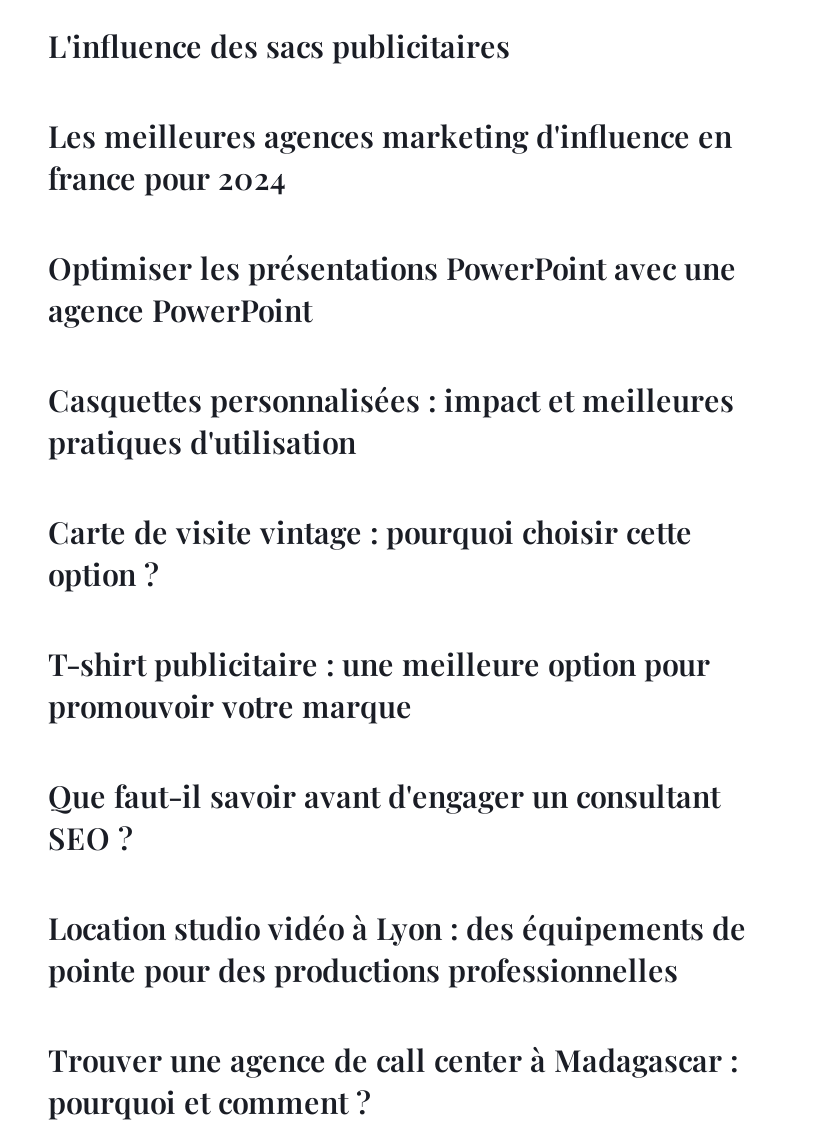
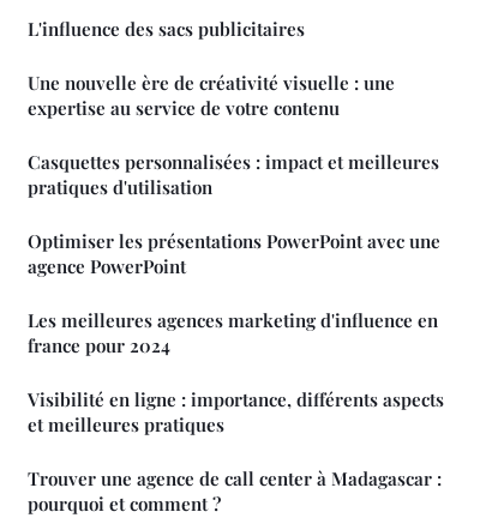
+ Une nouvelle ère de créativité visuelle : une
+ expertise au service de votre contenu

moved down: Optimiser les présentations PowerPoint avec une | agence PowerPoint | Les meilleures agences marketing d'influence en | france pour 2024

- Carte de visite vintage : pourquoi choisir cette
- option ?
- T-shirt publicitaire : une meilleure option pour
- promouvoir votre marque
- Que faut-il savoir avant d'engager un consultant
- SEO ?
- Location studio vidéo à Lyon : des équipements de
- pointe pour des productions professionnelles
+ Visibilité en ligne : importance, différents aspects
+ et meilleures pratiques
